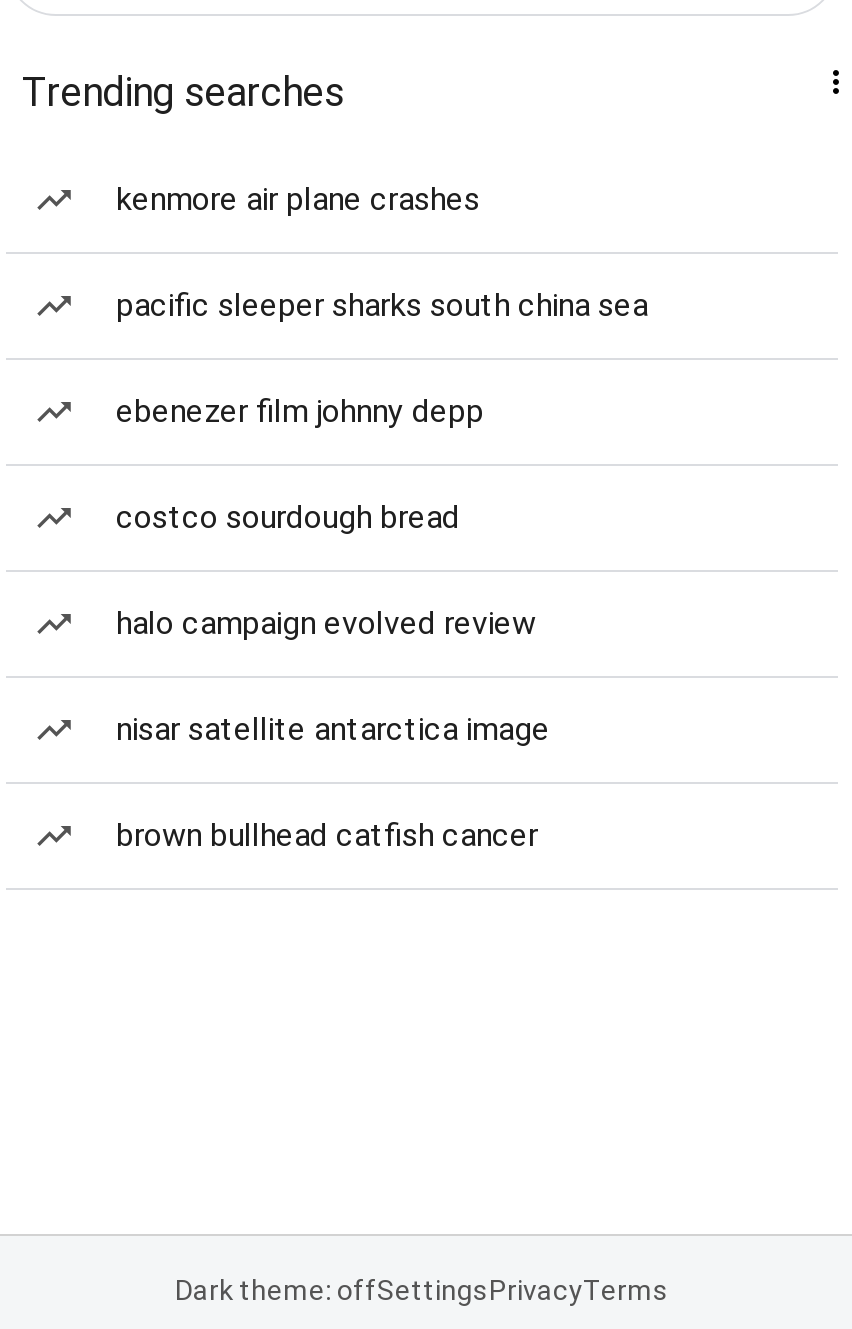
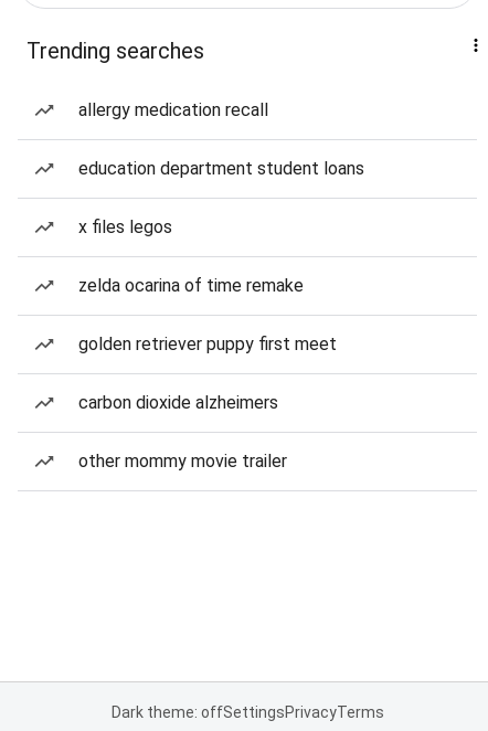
- kenmore air plane crashes
+ allergy medication recall

- pacific sleeper sharks south china sea
+ education department student loans

- ebenezer film johnny depp
+ x files legos

- costco sourdough bread
+ zelda ocarina of time remake

- halo campaign evolved review
+ golden retriever puppy first meet

- nisar satellite antarctica image
+ carbon dioxide alzheimers

- brown bullhead catfish cancer
+ other mommy movie trailer
